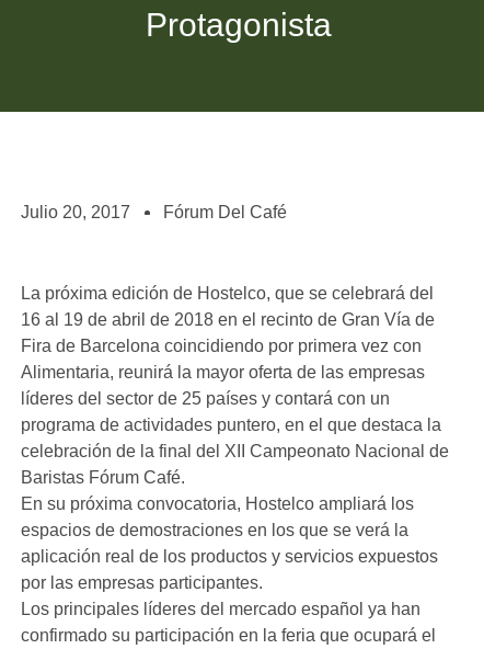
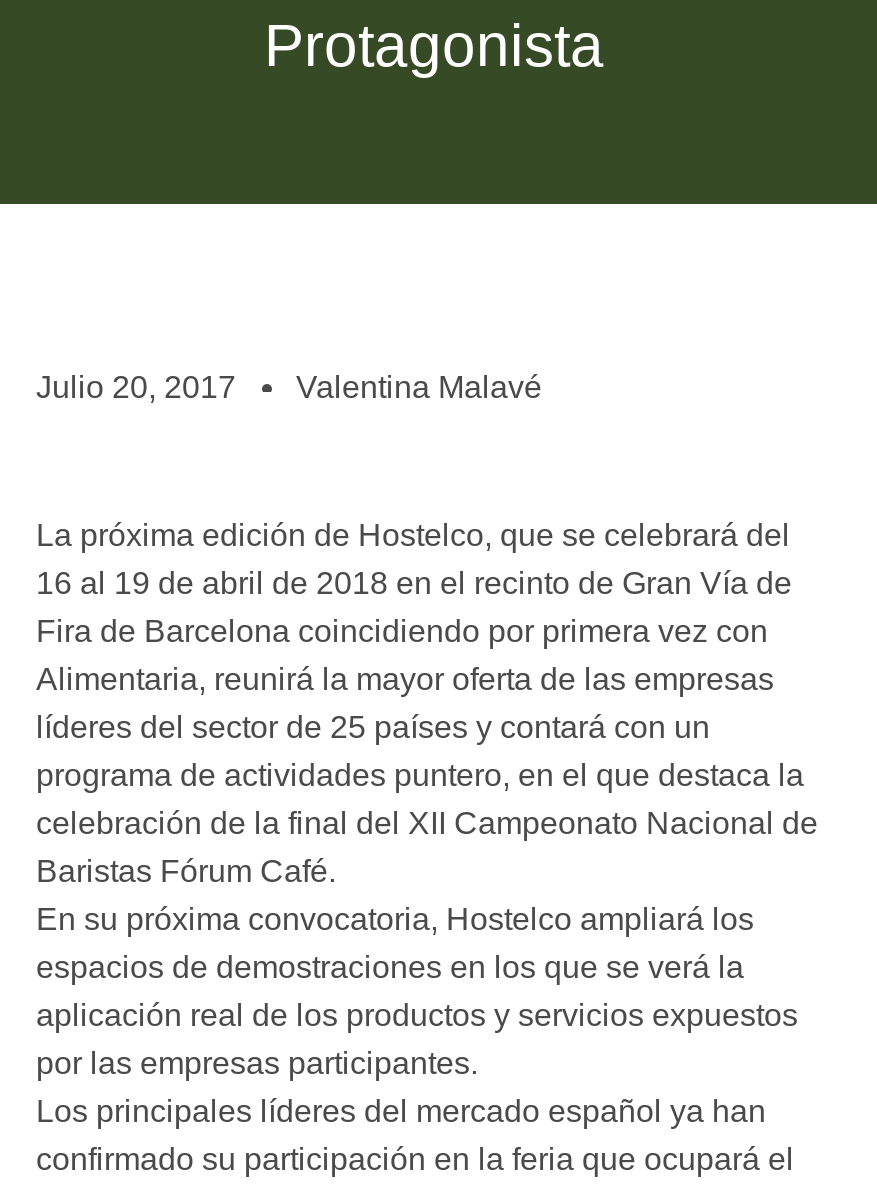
- Fórum Del Café
+ Valentina Malavé
